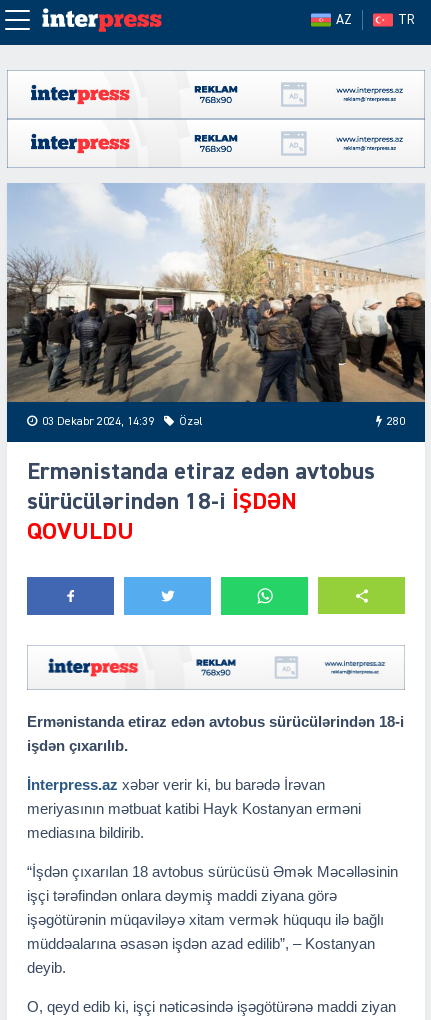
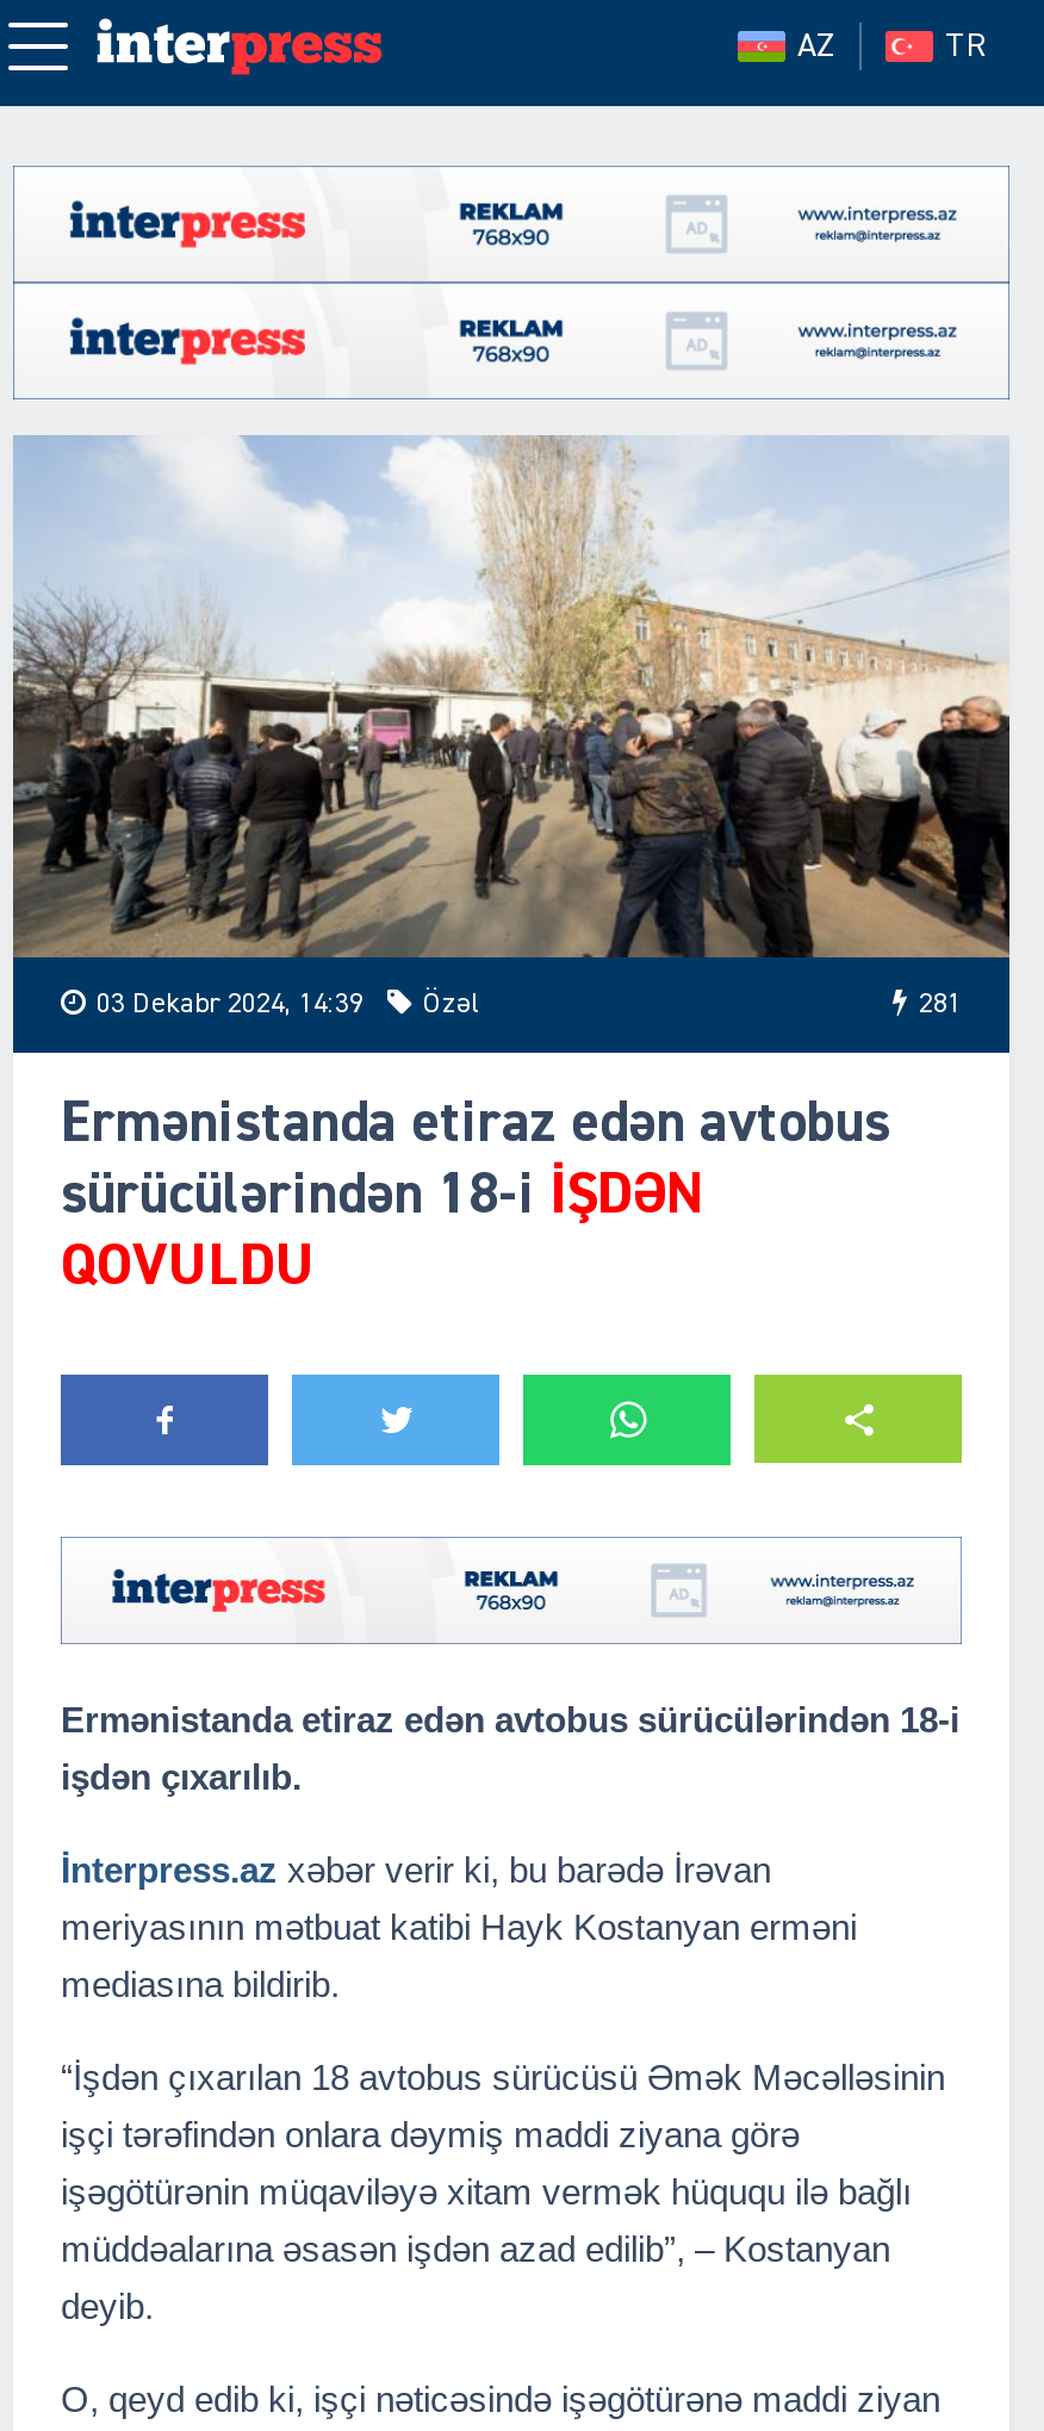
- 280
+ 281
